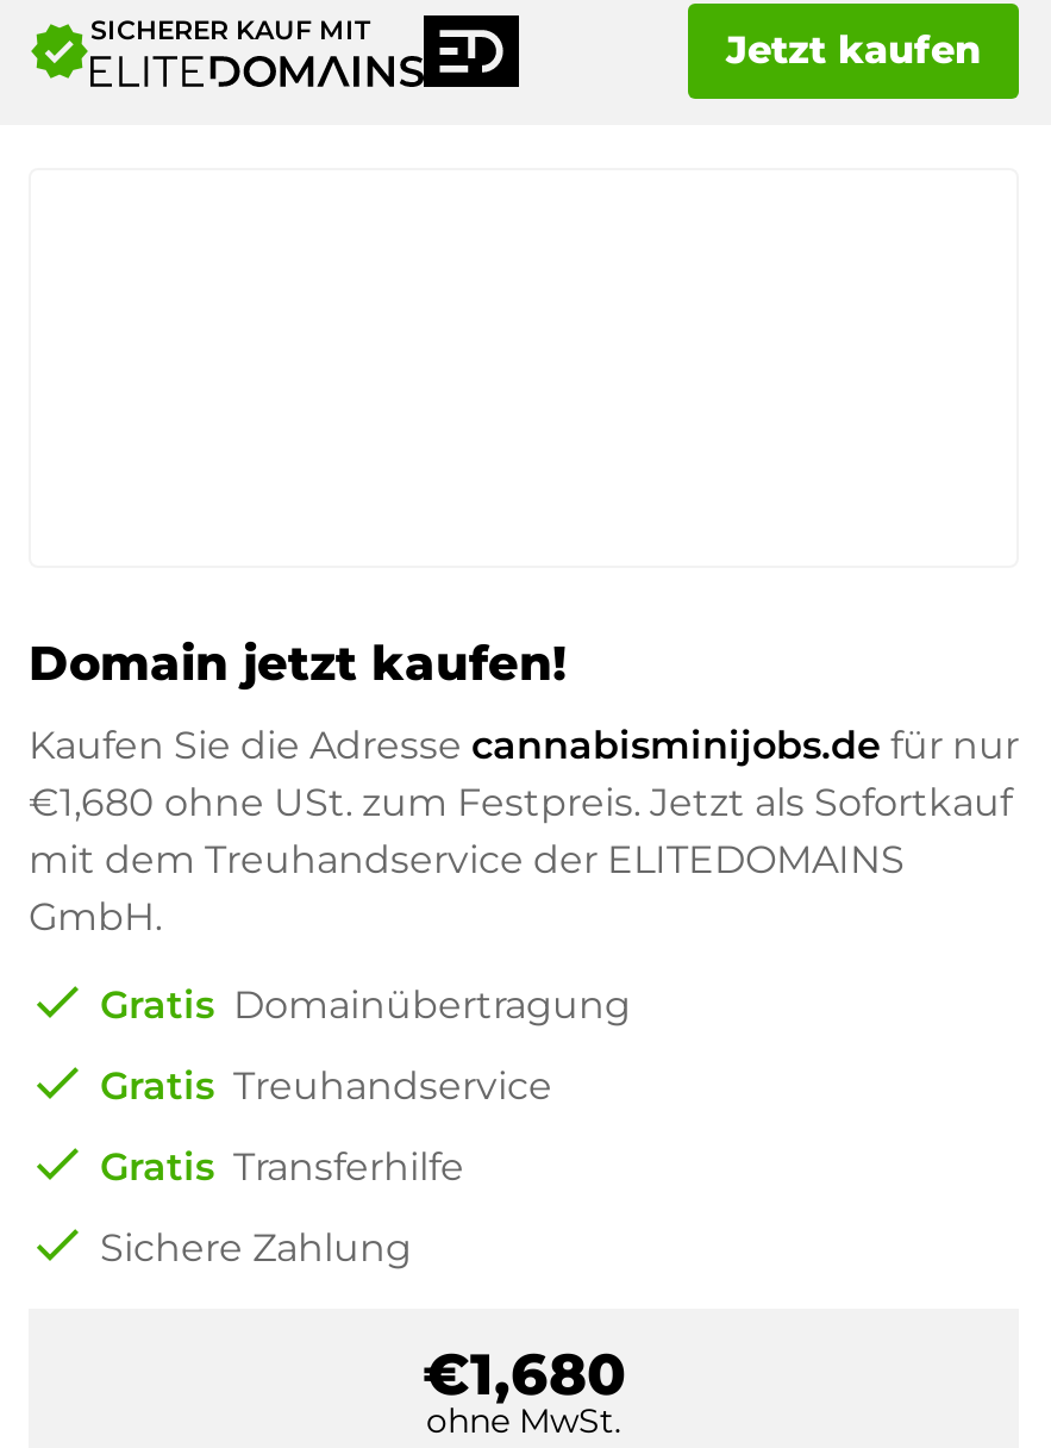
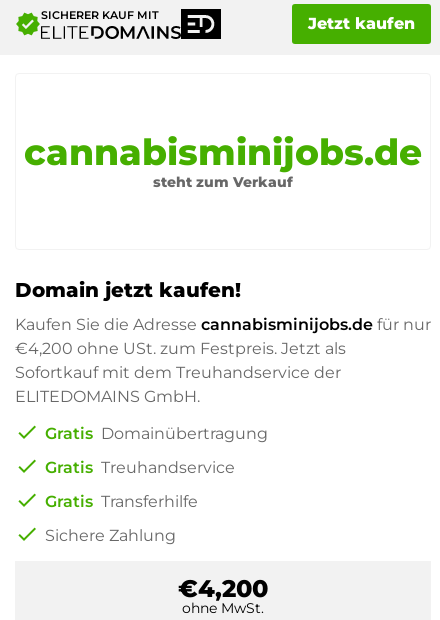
+ cannabisminijobs.de
+ steht zum Verkauf

- €1,680 ohne USt. zum Festpreis. Jetzt als Sofortkauf
- mit dem Treuhandservice der ELITEDOMAINS
- GmbH.
+ €4,200 ohne USt. zum Festpreis. Jetzt als
+ Sofortkauf mit dem Treuhandservice der
+ ELITEDOMAINS GmbH.

- €1,680
+ €4,200
